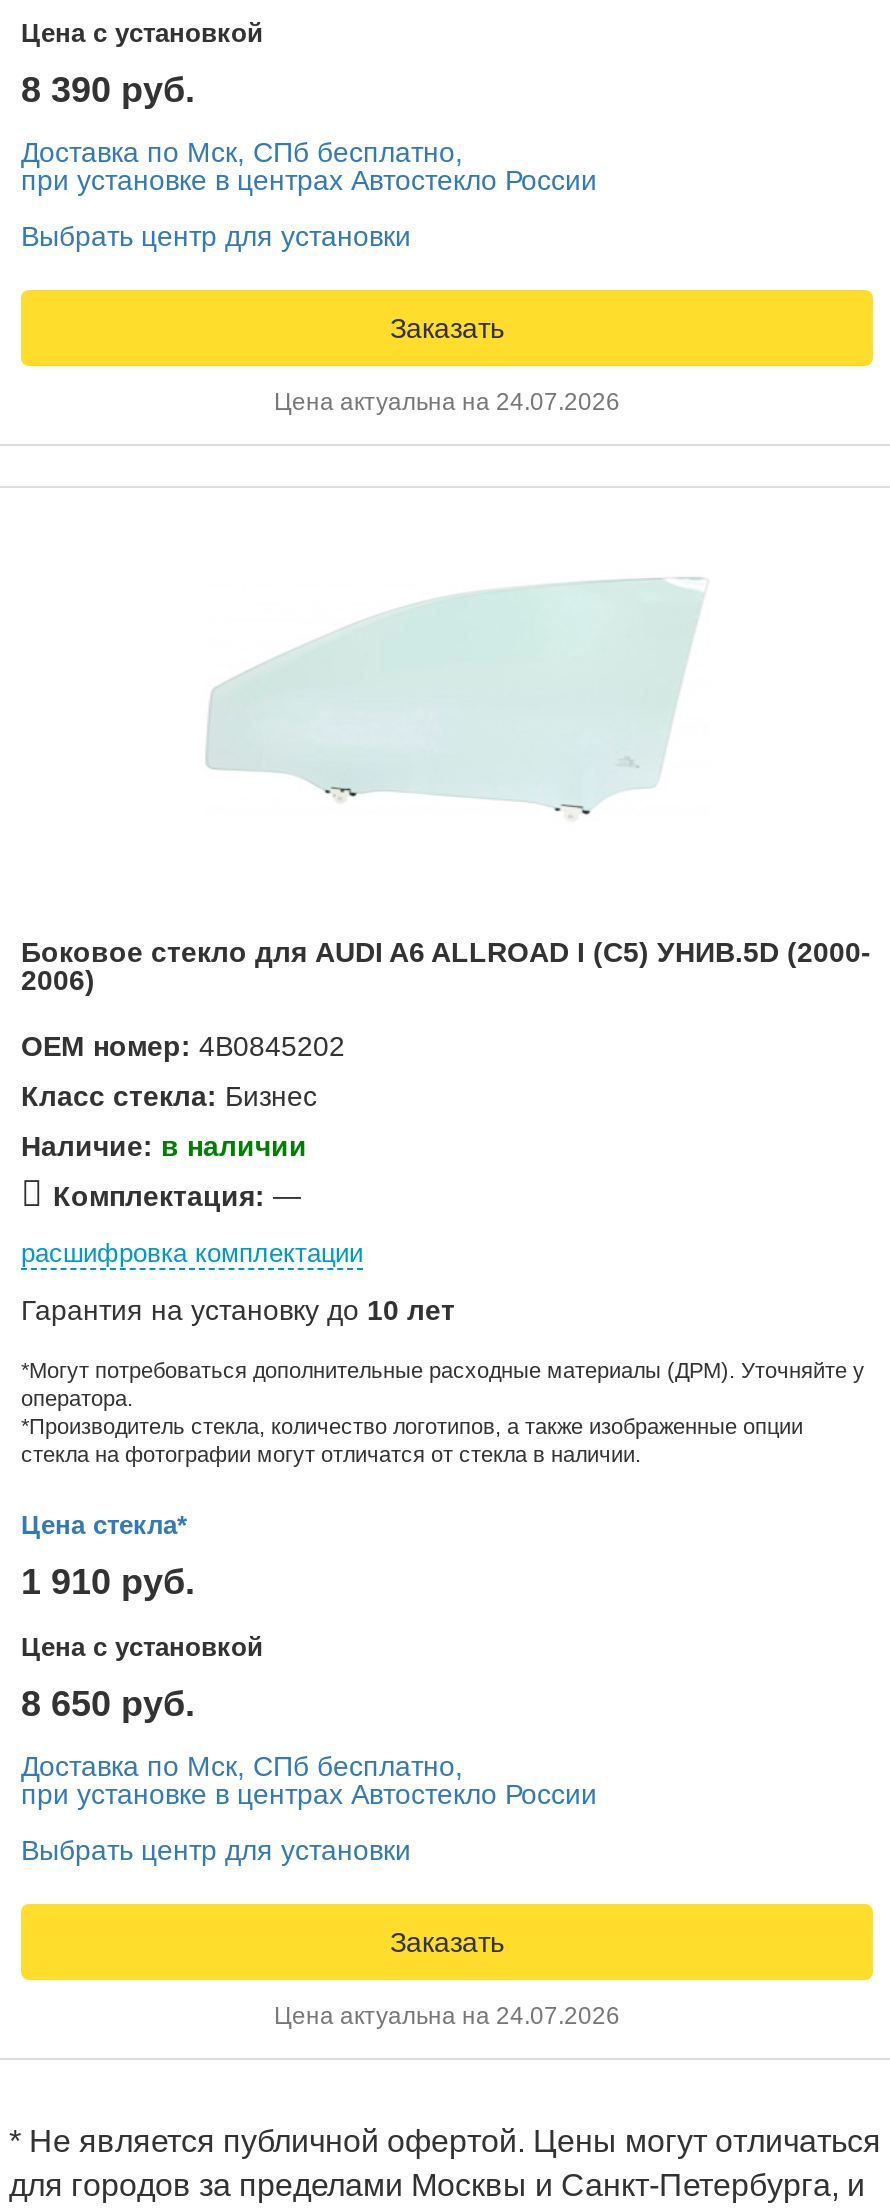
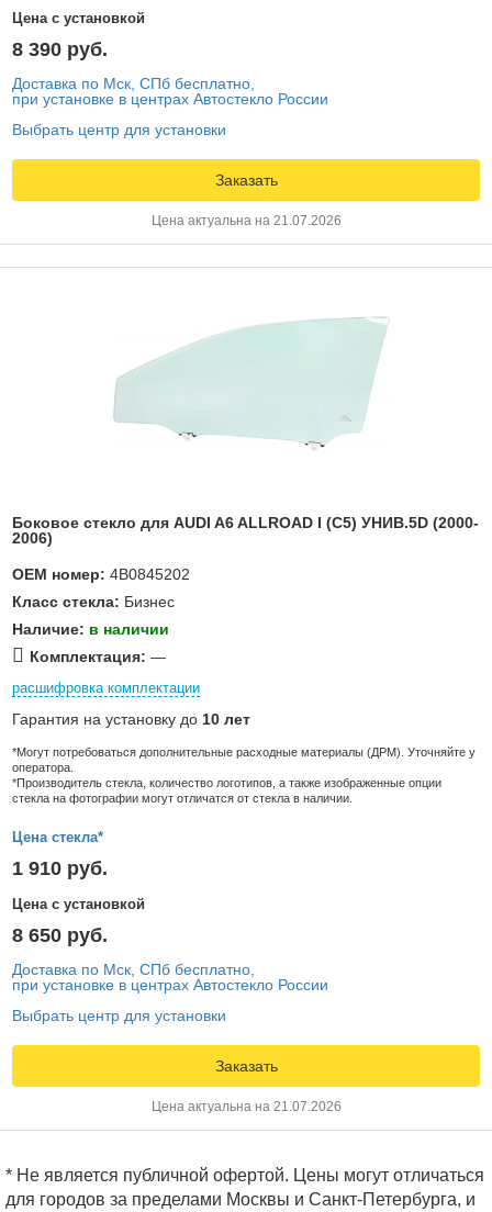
- Цена актуальна на 24.07.2026
+ Цена актуальна на 21.07.2026

- Цена актуальна на 24.07.2026
+ Цена актуальна на 21.07.2026
